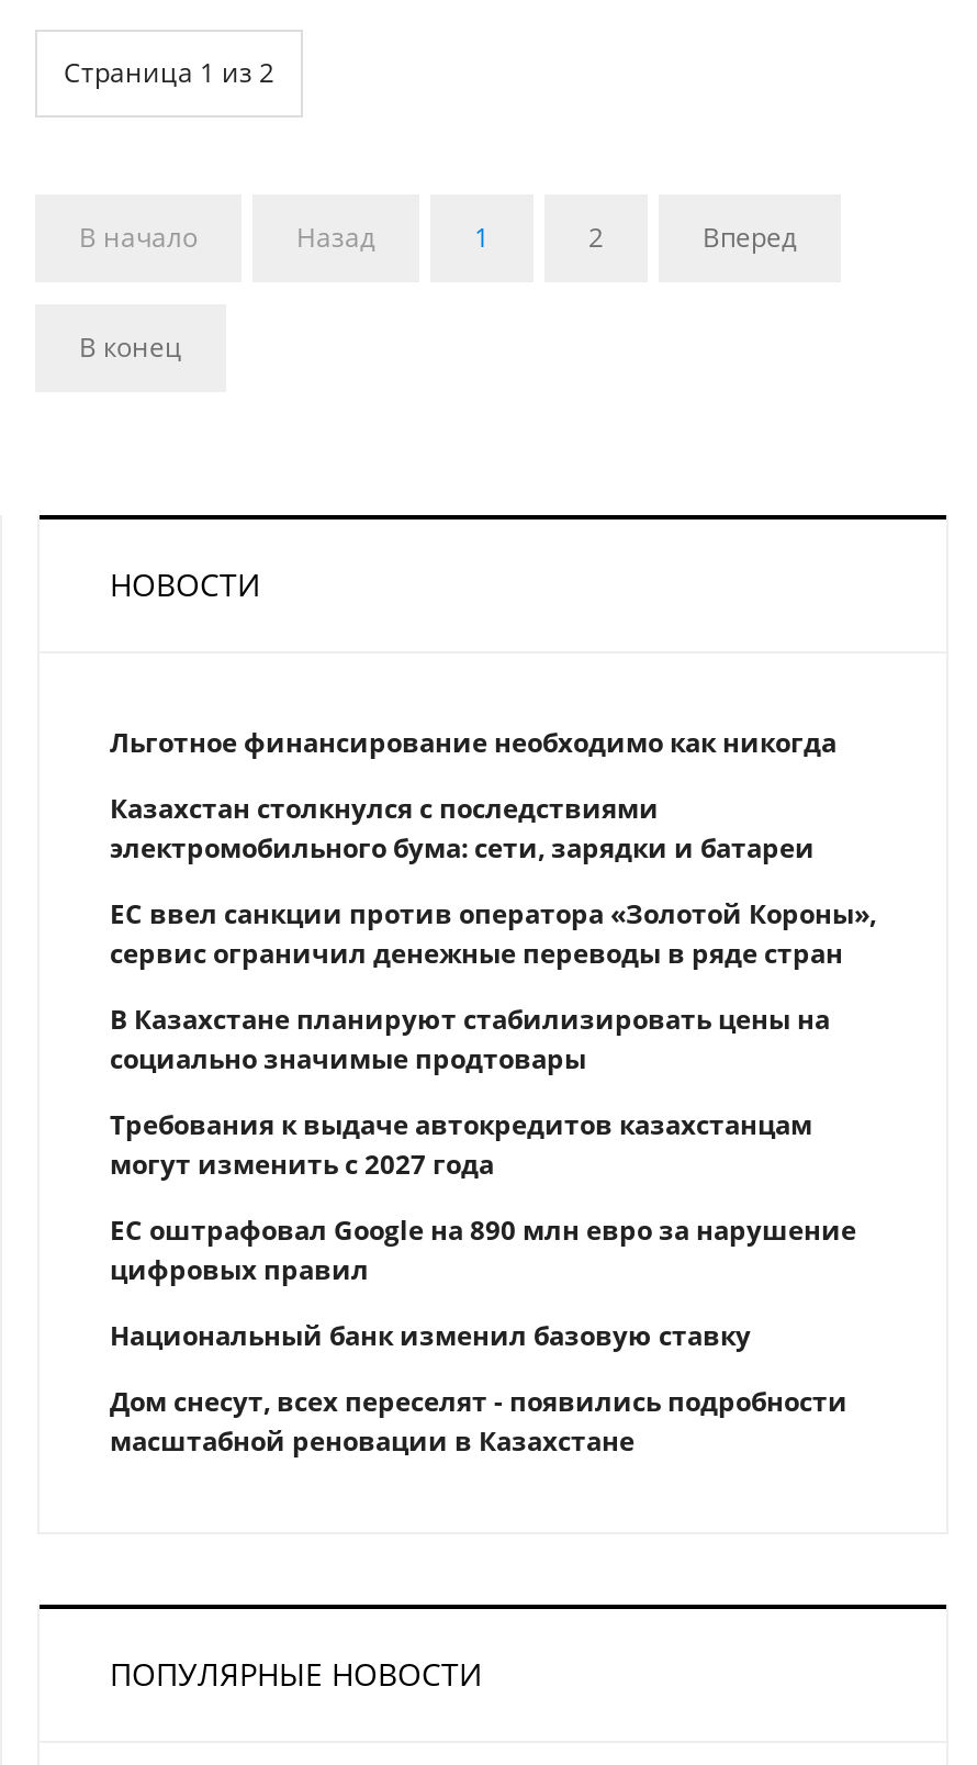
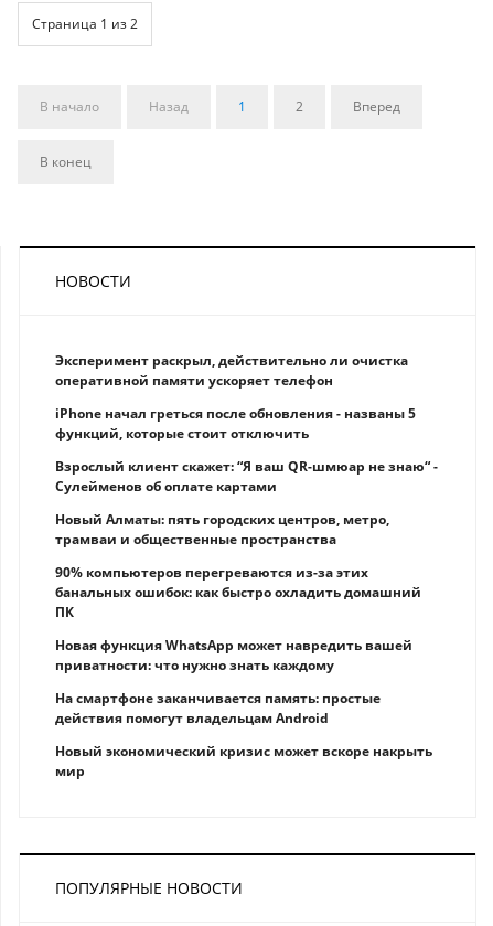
- Льготное финансирование необходимо как никогда
+ Эксперимент раскрыл, действительно ли очистка
+ оперативной памяти ускоряет телефон

- Казахстан столкнулся с последствиями
- электромобильного бума: сети, зарядки и батареи
+ iPhone начал греться после обновления - названы 5
+ функций, которые стоит отключить

- ЕС ввел санкции против оператора «Золотой Короны»,
- сервис ограничил денежные переводы в ряде стран
+ Взрослый клиент скажет: “Я ваш QR-шмюар не знаю“ -
+ Сулейменов об оплате картами

- В Казахстане планируют стабилизировать цены на
- социально значимые продтовары
+ Новый Алматы: пять городских центров, метро,
+ трамваи и общественные пространства

- Требования к выдаче автокредитов казахстанцам
- могут изменить с 2027 года
+ 90% компьютеров перегреваются из-за этих
+ банальных ошибок: как быстро охладить домашний
+ ПК

- ЕС оштрафовал Google на 890 млн евро за нарушение
- цифровых правил
+ Новая функция WhatsApp может навредить вашей
+ приватности: что нужно знать каждому

- Национальный банк изменил базовую ставку
+ На смартфоне заканчивается память: простые
+ действия помогут владельцам Android

- Дом снесут, всех переселят - появились подробности
- масштабной реновации в Казахстане
+ Новый экономический кризис может вскоре накрыть
+ мир
